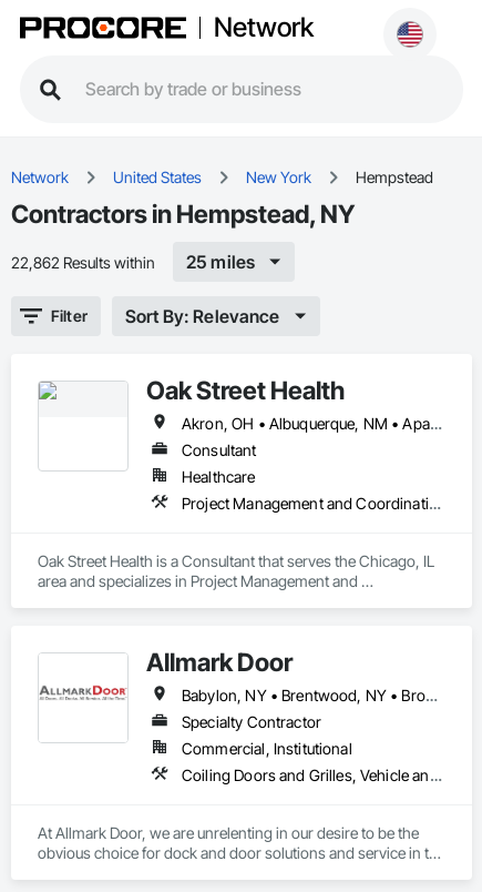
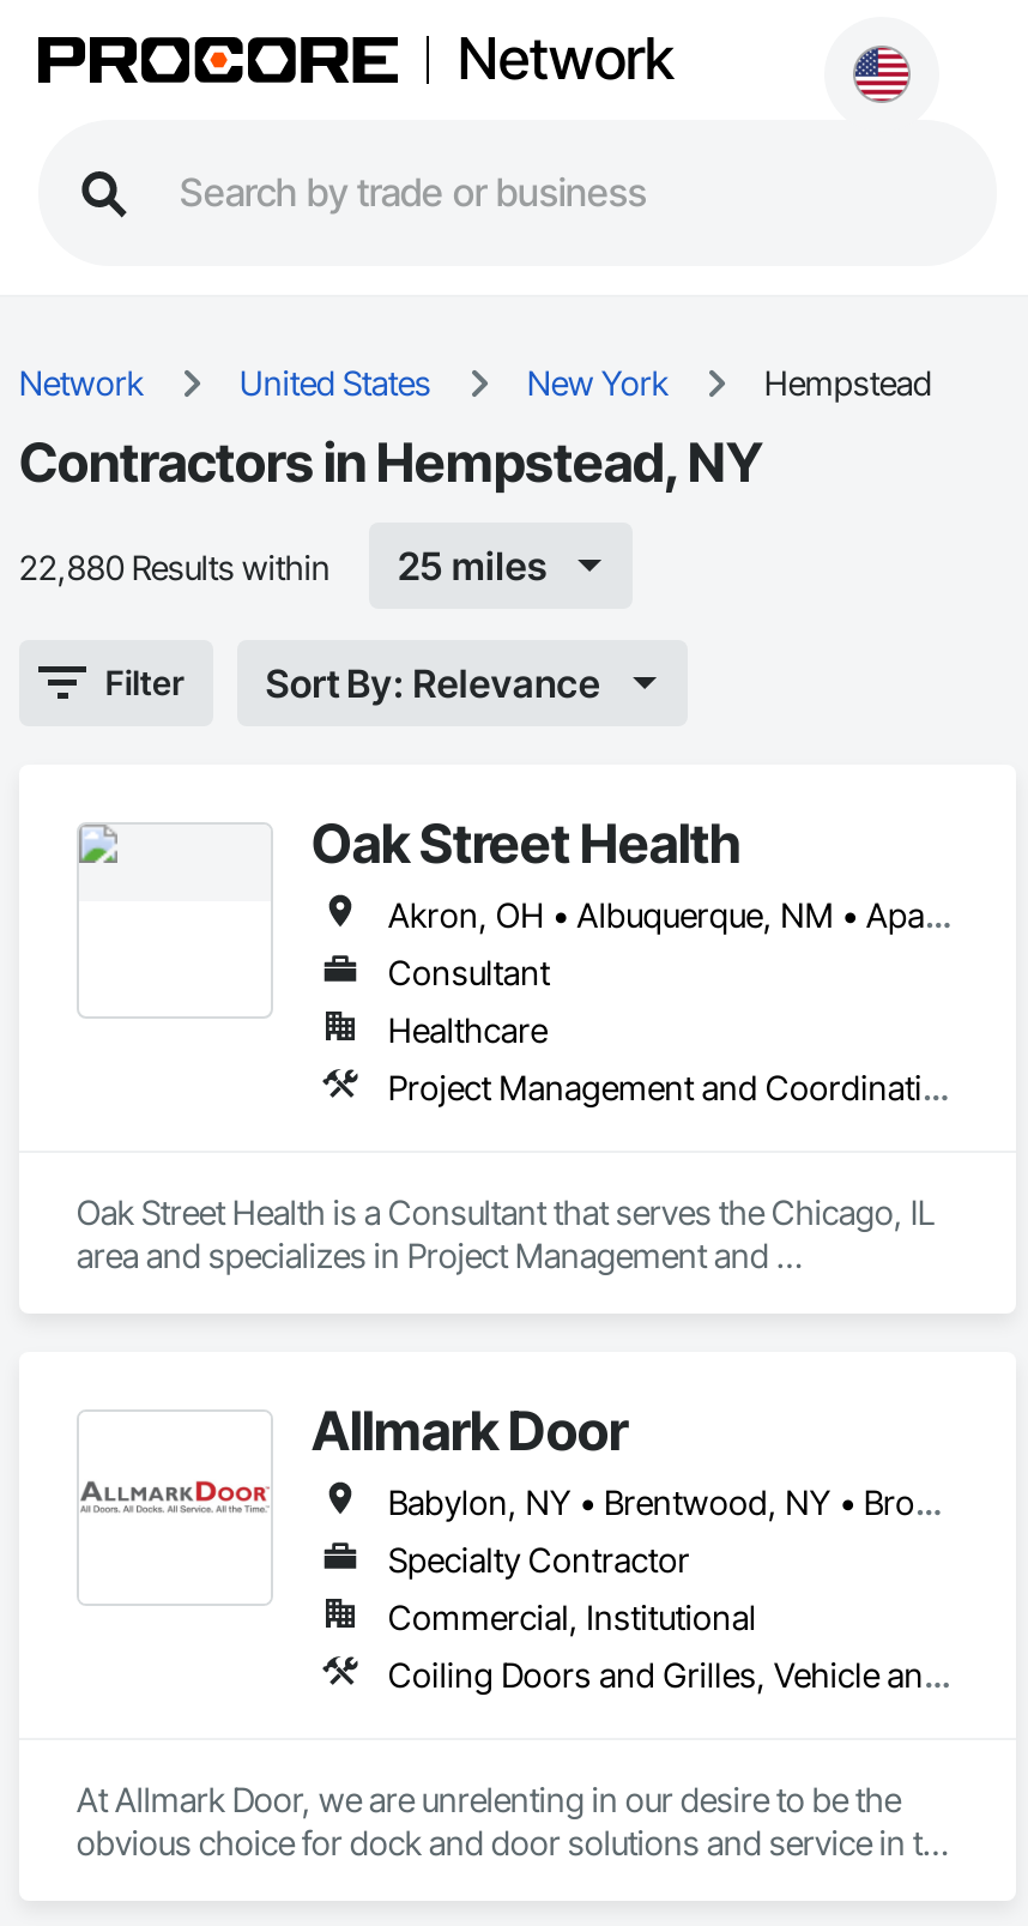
- 22,862 Results within
+ 22,880 Results within
